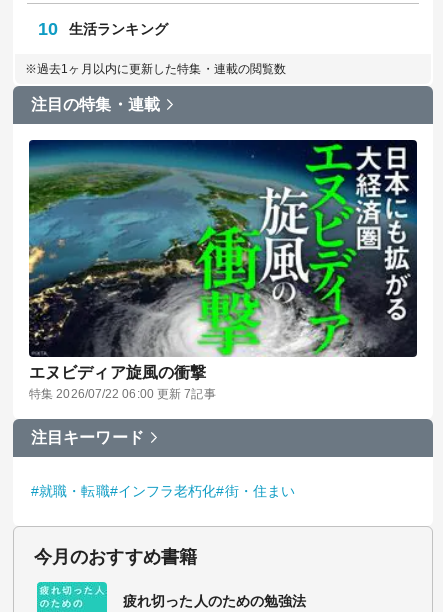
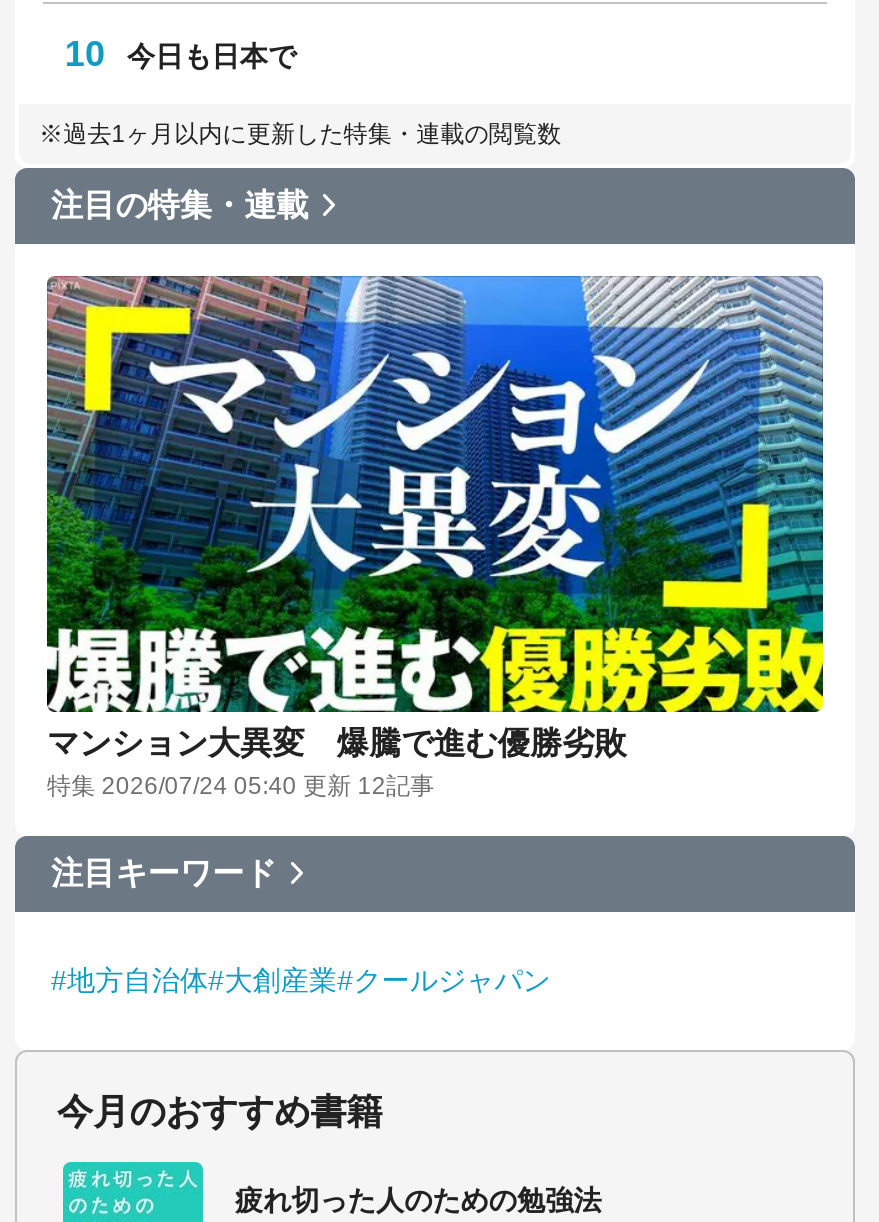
- 生活ランキング
+ 今日も日本で

- [image]
- エヌビディア旋風の衝撃
- 特集 2026/07/22 06:00 更新 7記事
+ [image]
+ マンション大異変 爆騰で進む優勝劣敗
+ 特集 2026/07/24 05:40 更新 12記事

- #就職・転職#インフラ老朽化#街・住まい
+ #地方自治体#大創産業#クールジャパン
